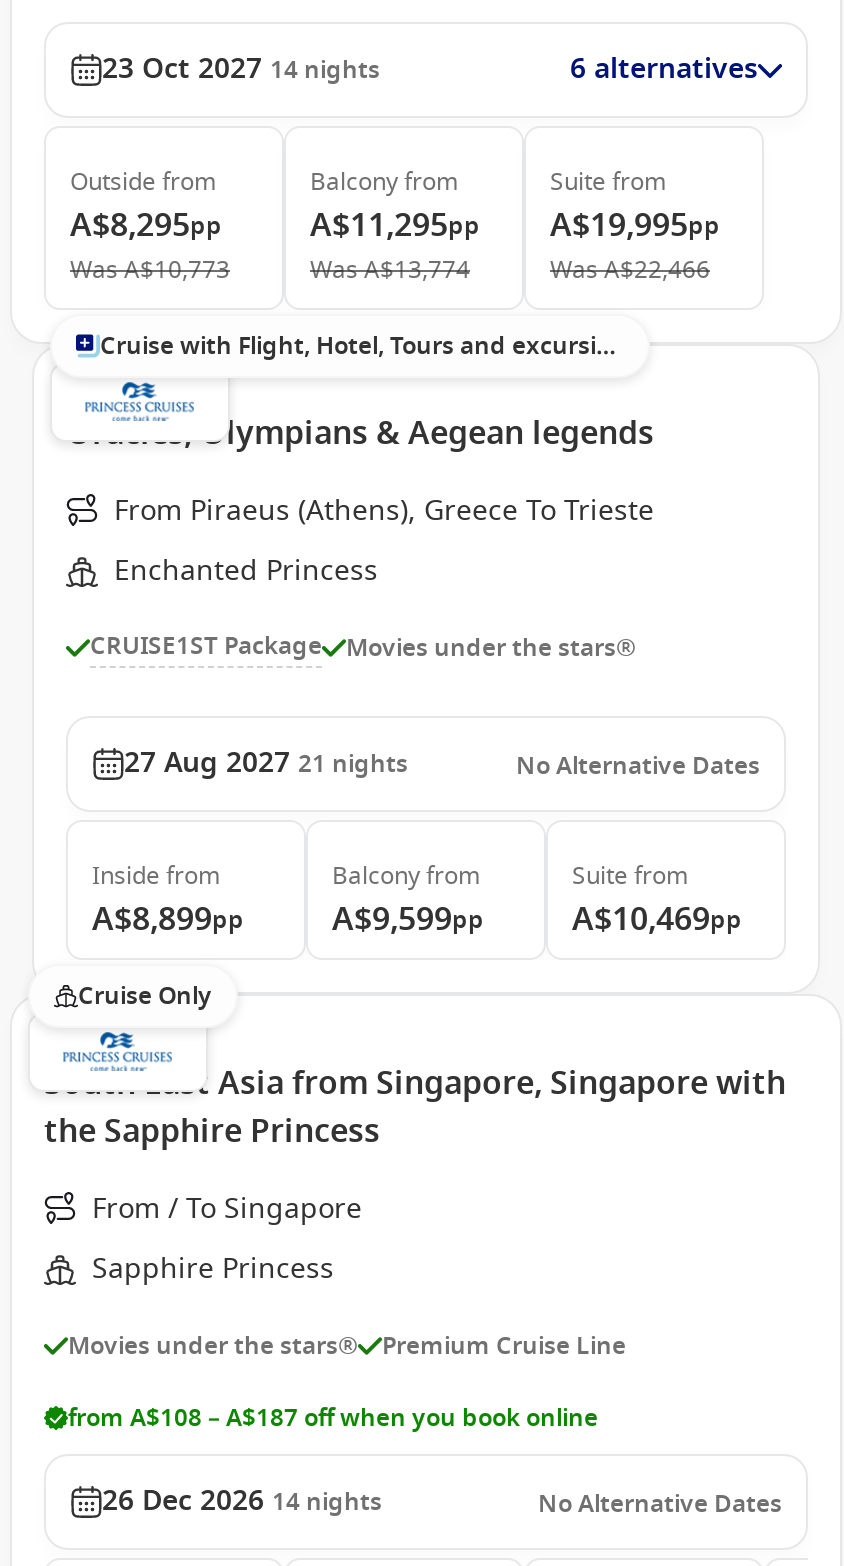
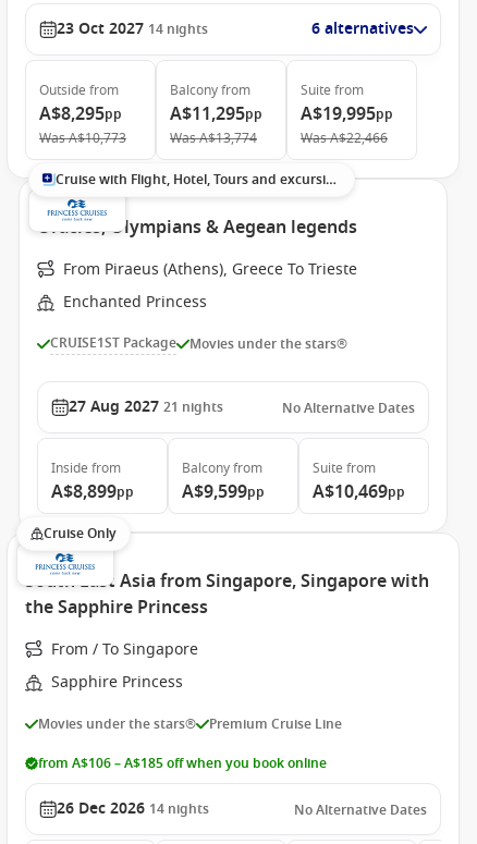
- from A$108 – A$187 off when you book online
+ from A$106 – A$185 off when you book online
